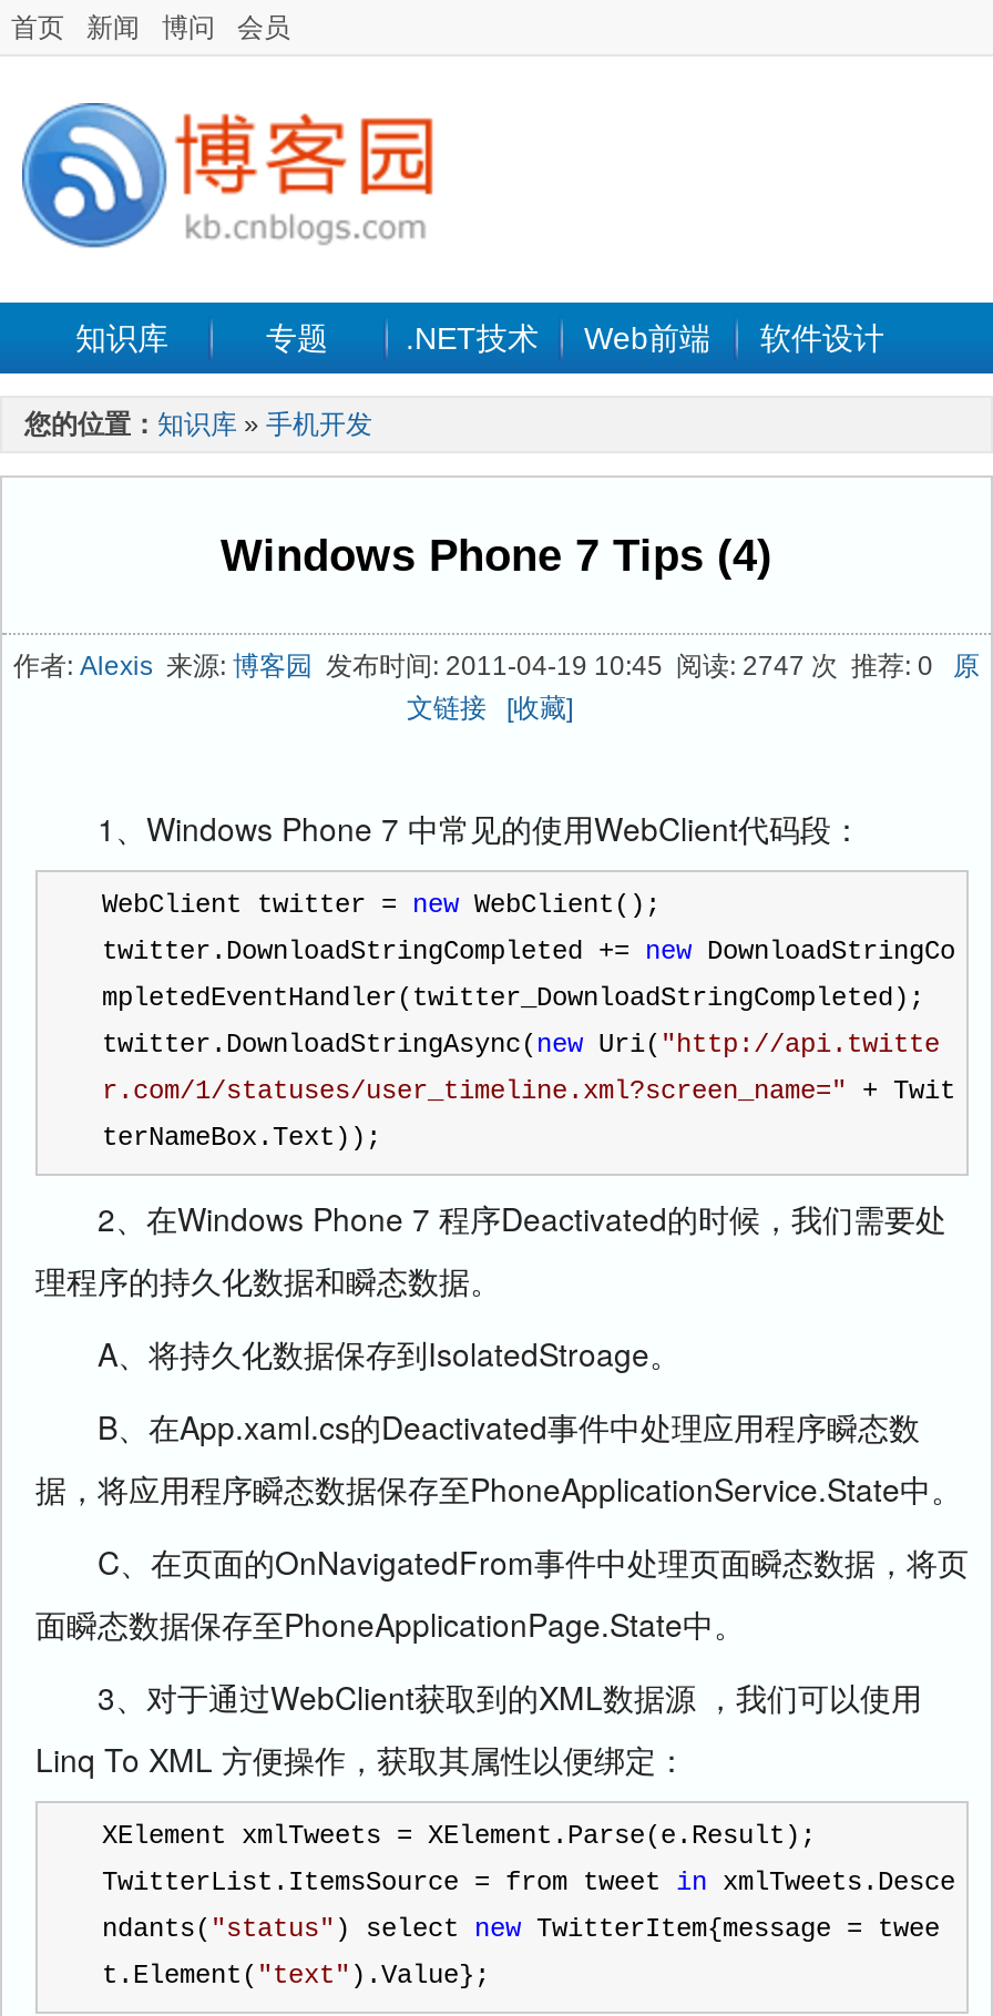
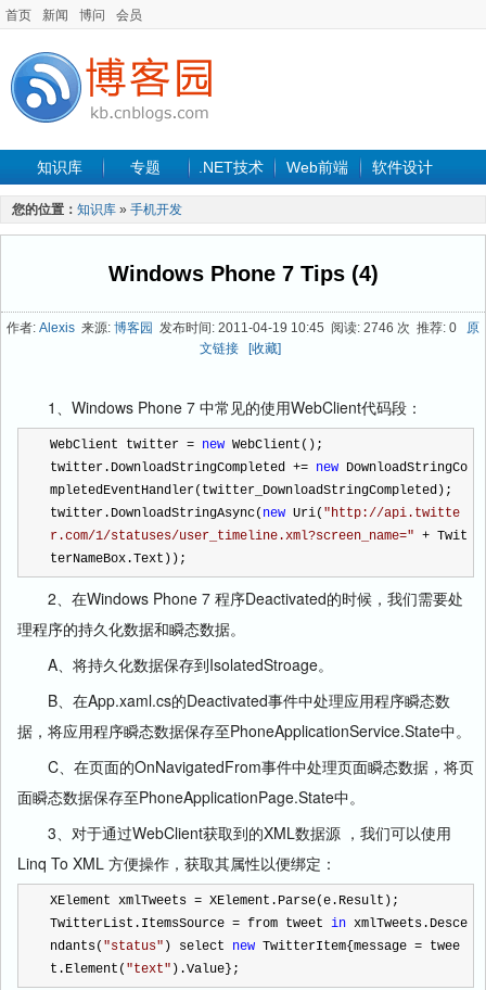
- 作者: Alexis来源:博客园发布时间: 2011-04-19 10:45 阅读: 2747 次 推荐: 0原
+ 作者: Alexis来源:博客园发布时间: 2011-04-19 10:45 阅读: 2746 次 推荐: 0原
